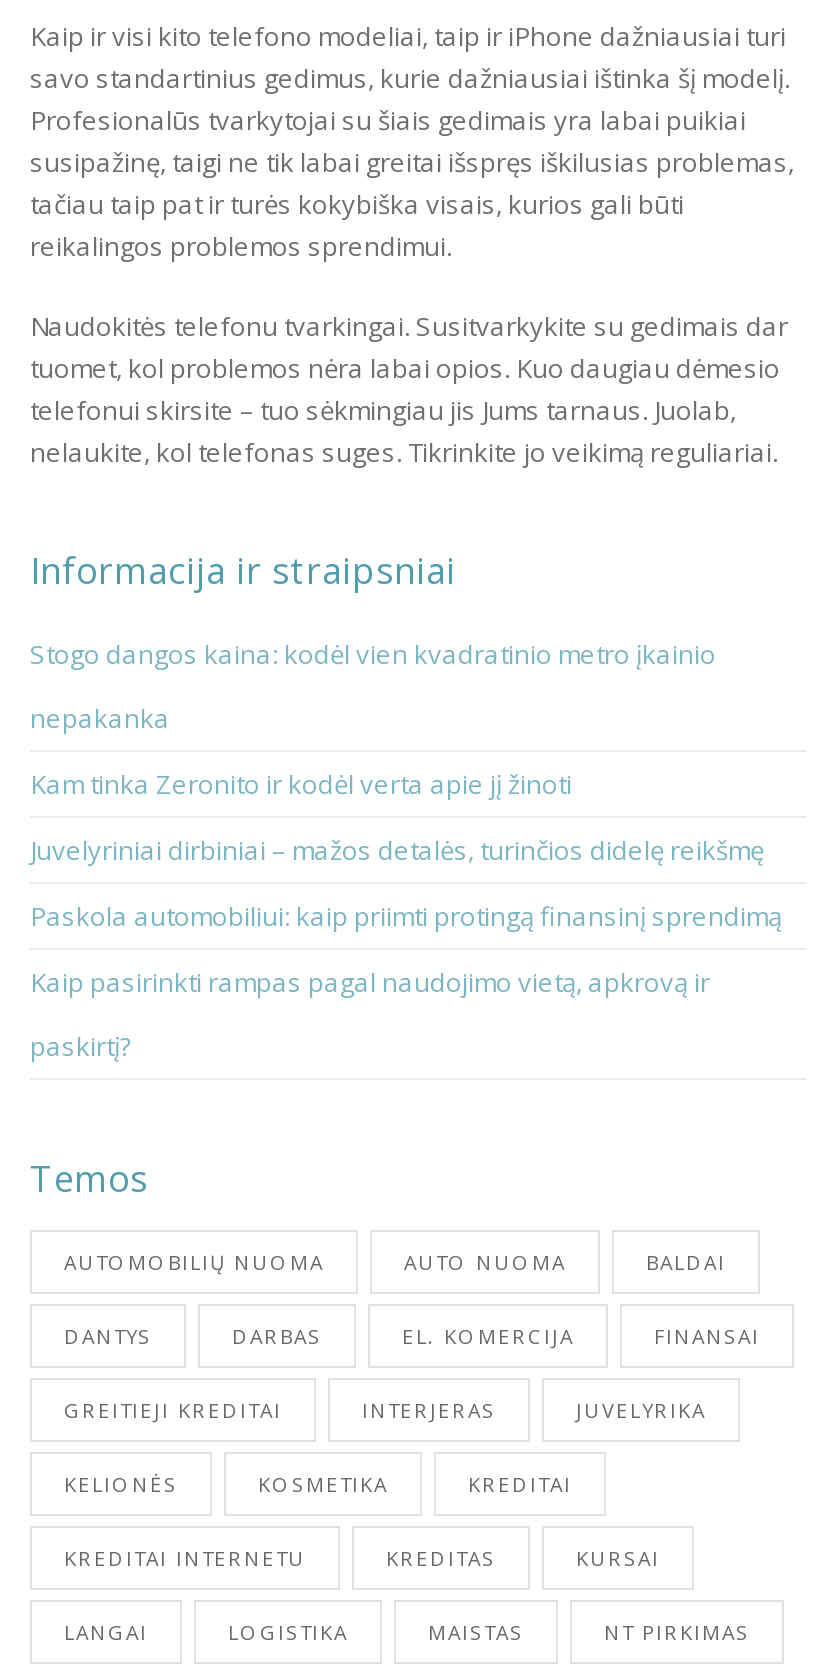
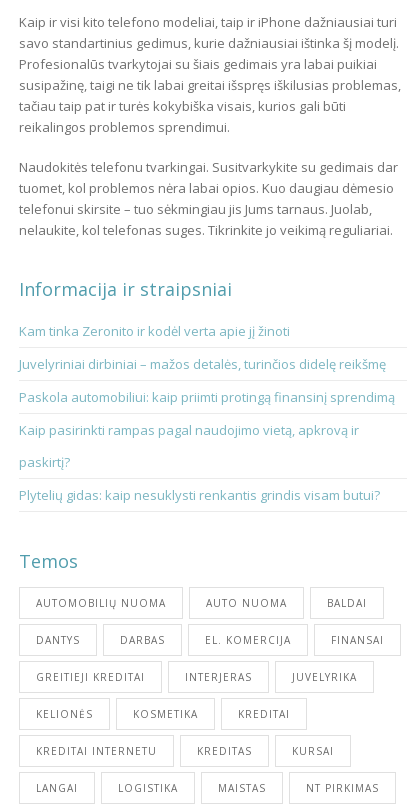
- Stogo dangos kaina: kodėl vien kvadratinio metro įkainio
- nepakanka

moved up: Kam tinka Zeronito ir kodėl verta apie jį žinoti | Juvelyriniai dirbiniai – mažos detalės, turinčios didelę reikšmę | Paskola automobiliui: kaip priimti protingą finansinį sprendimą | Kaip pasirinkti rampas pagal naudojimo vietą, apkrovą ir | paskirtį?

+ Plytelių gidas: kaip nesuklysti renkantis grindis visam butui?
